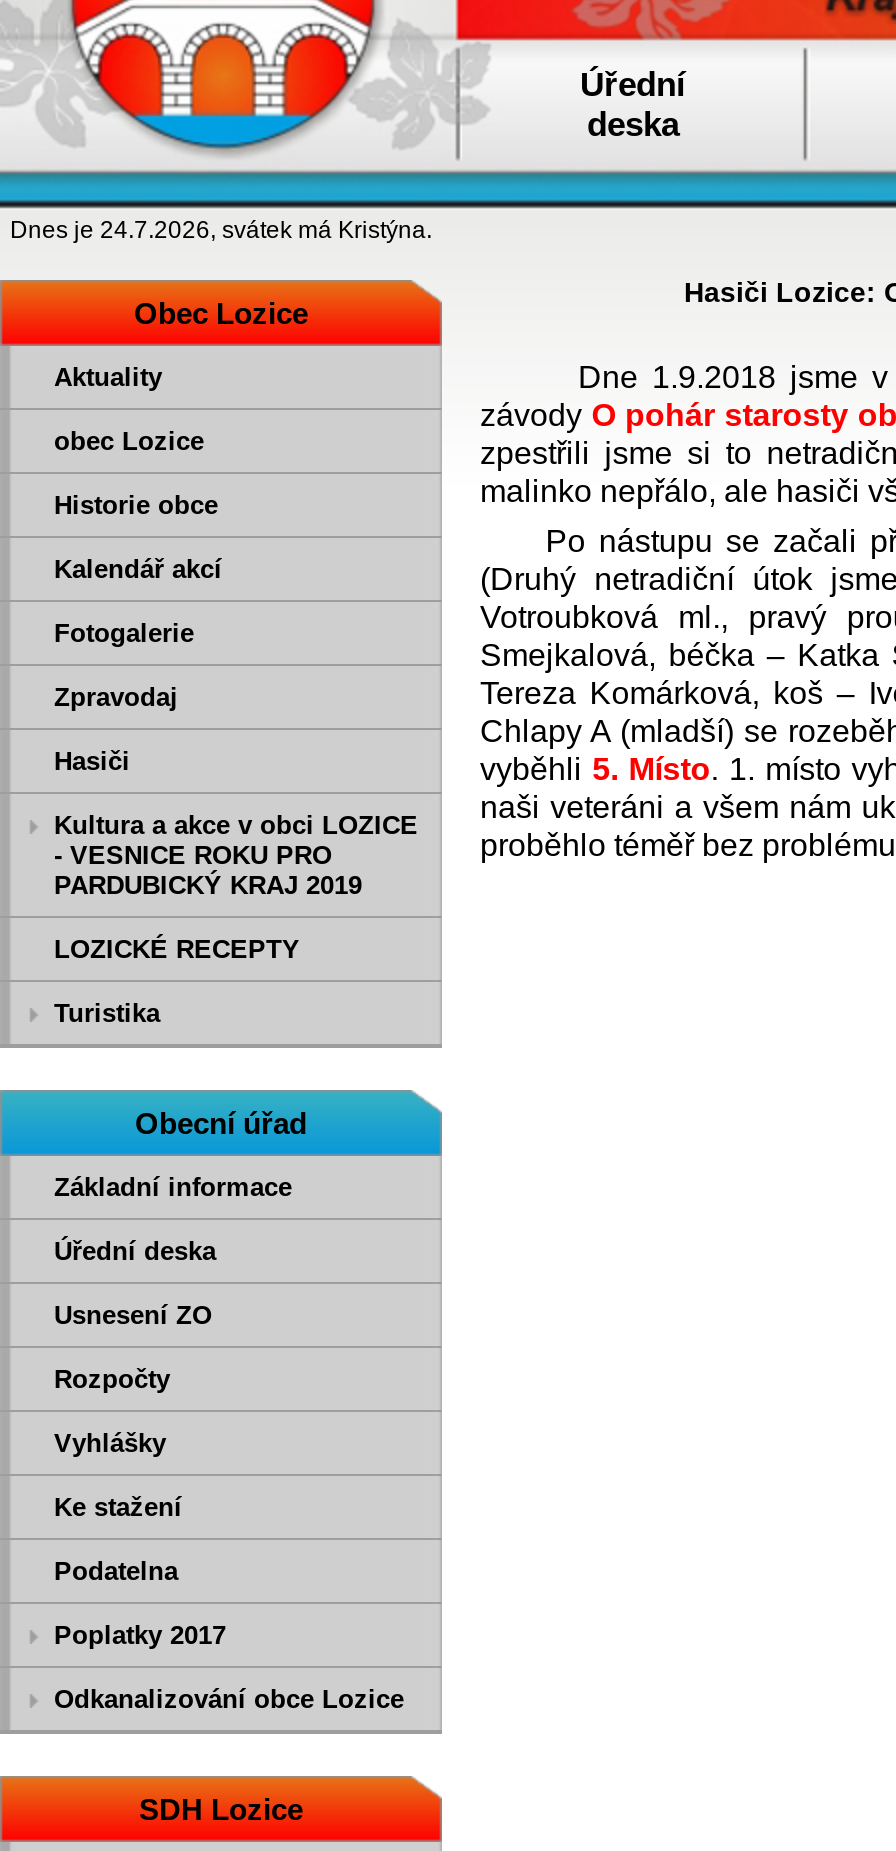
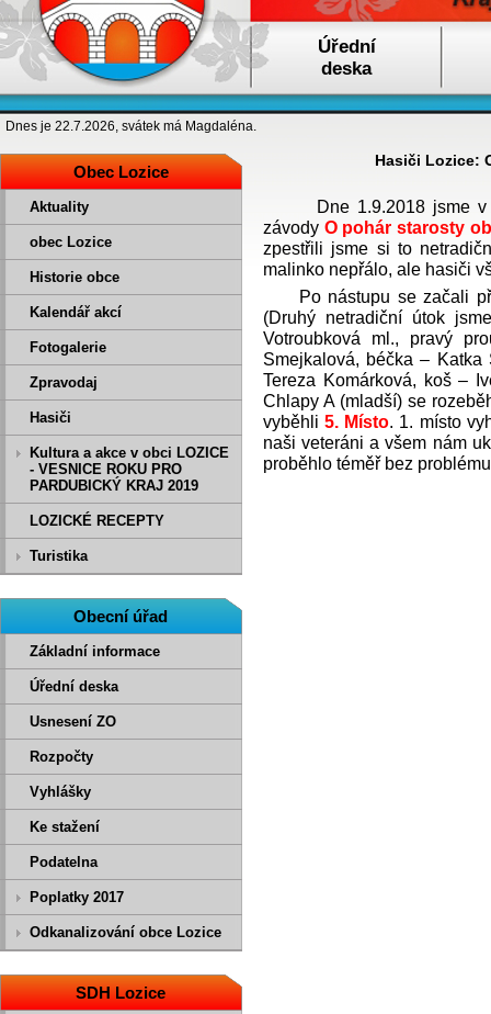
- Dnes je 24.7.2026, svátek má Kristýna.
+ Dnes je 22.7.2026, svátek má Magdaléna.
